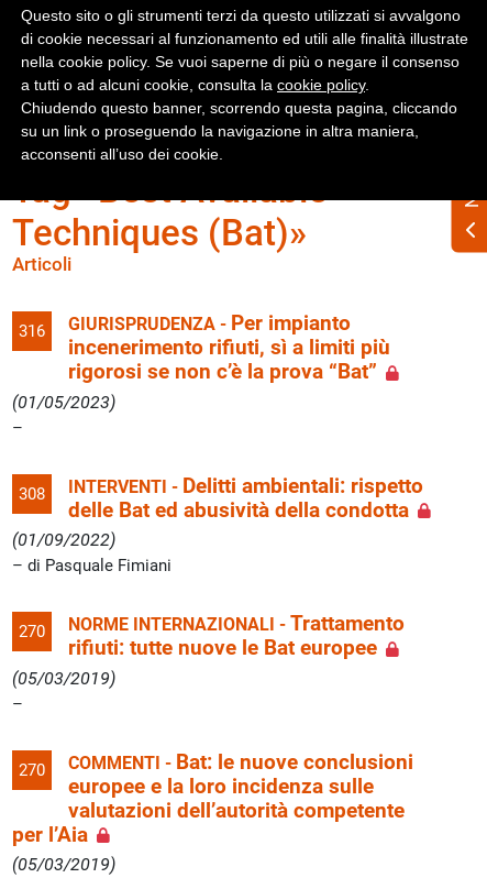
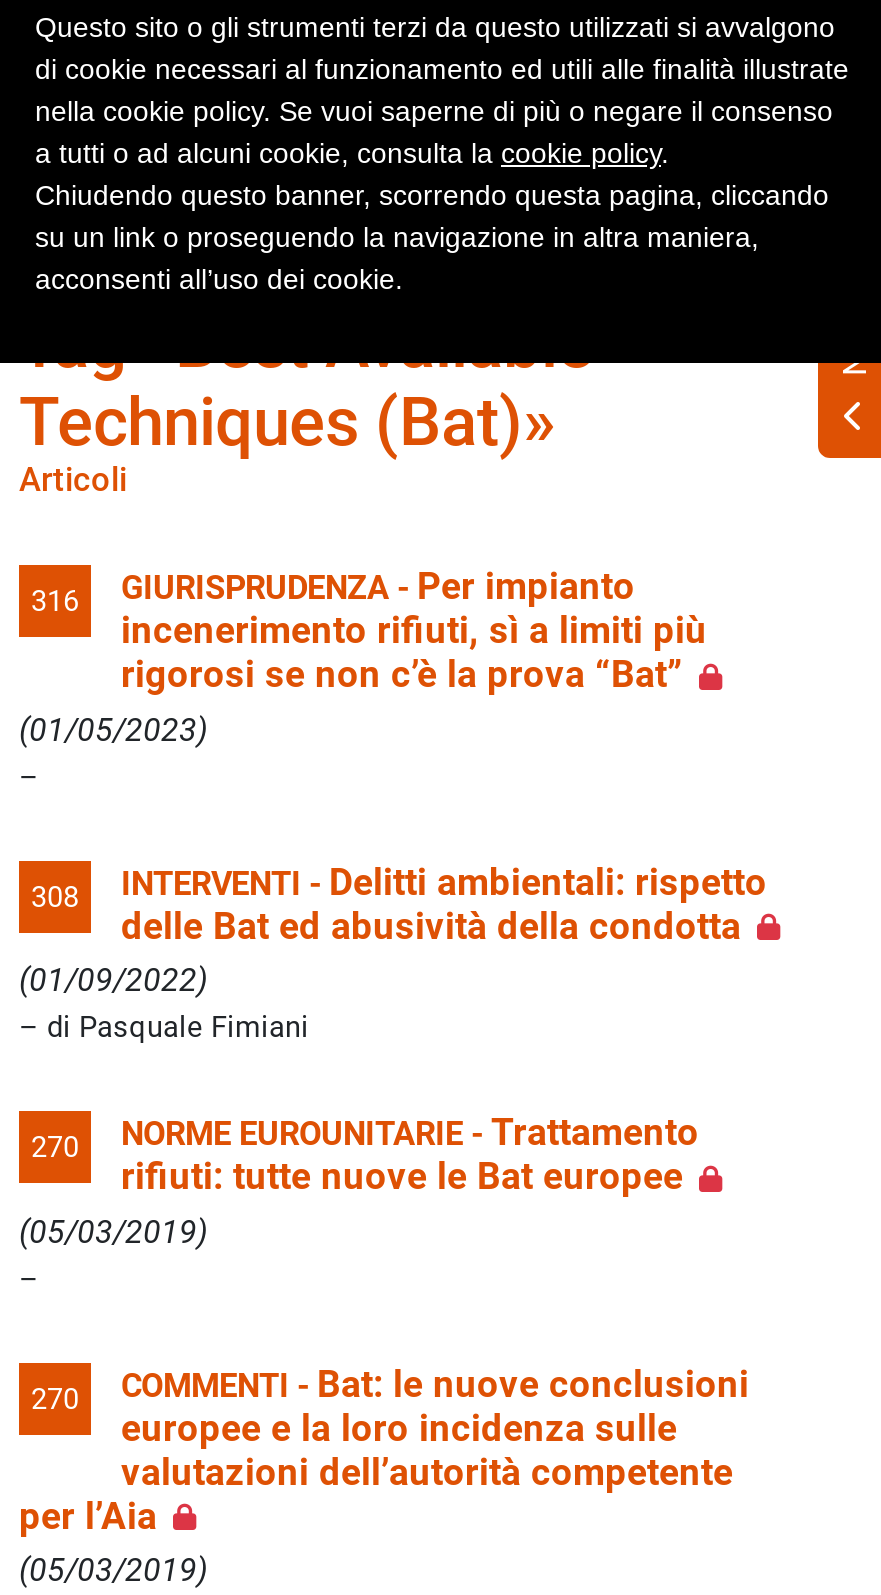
- NORME INTERNAZIONALI - Trattamento
+ NORME EUROUNITARIE - Trattamento
